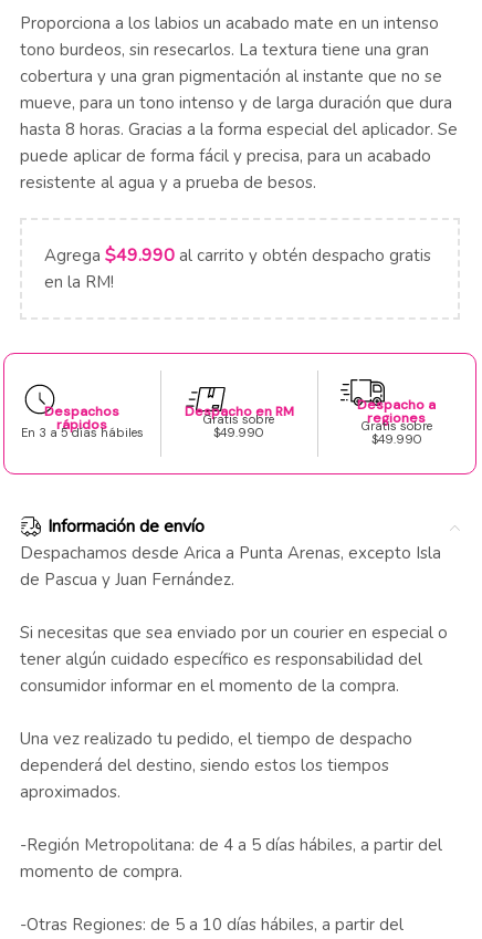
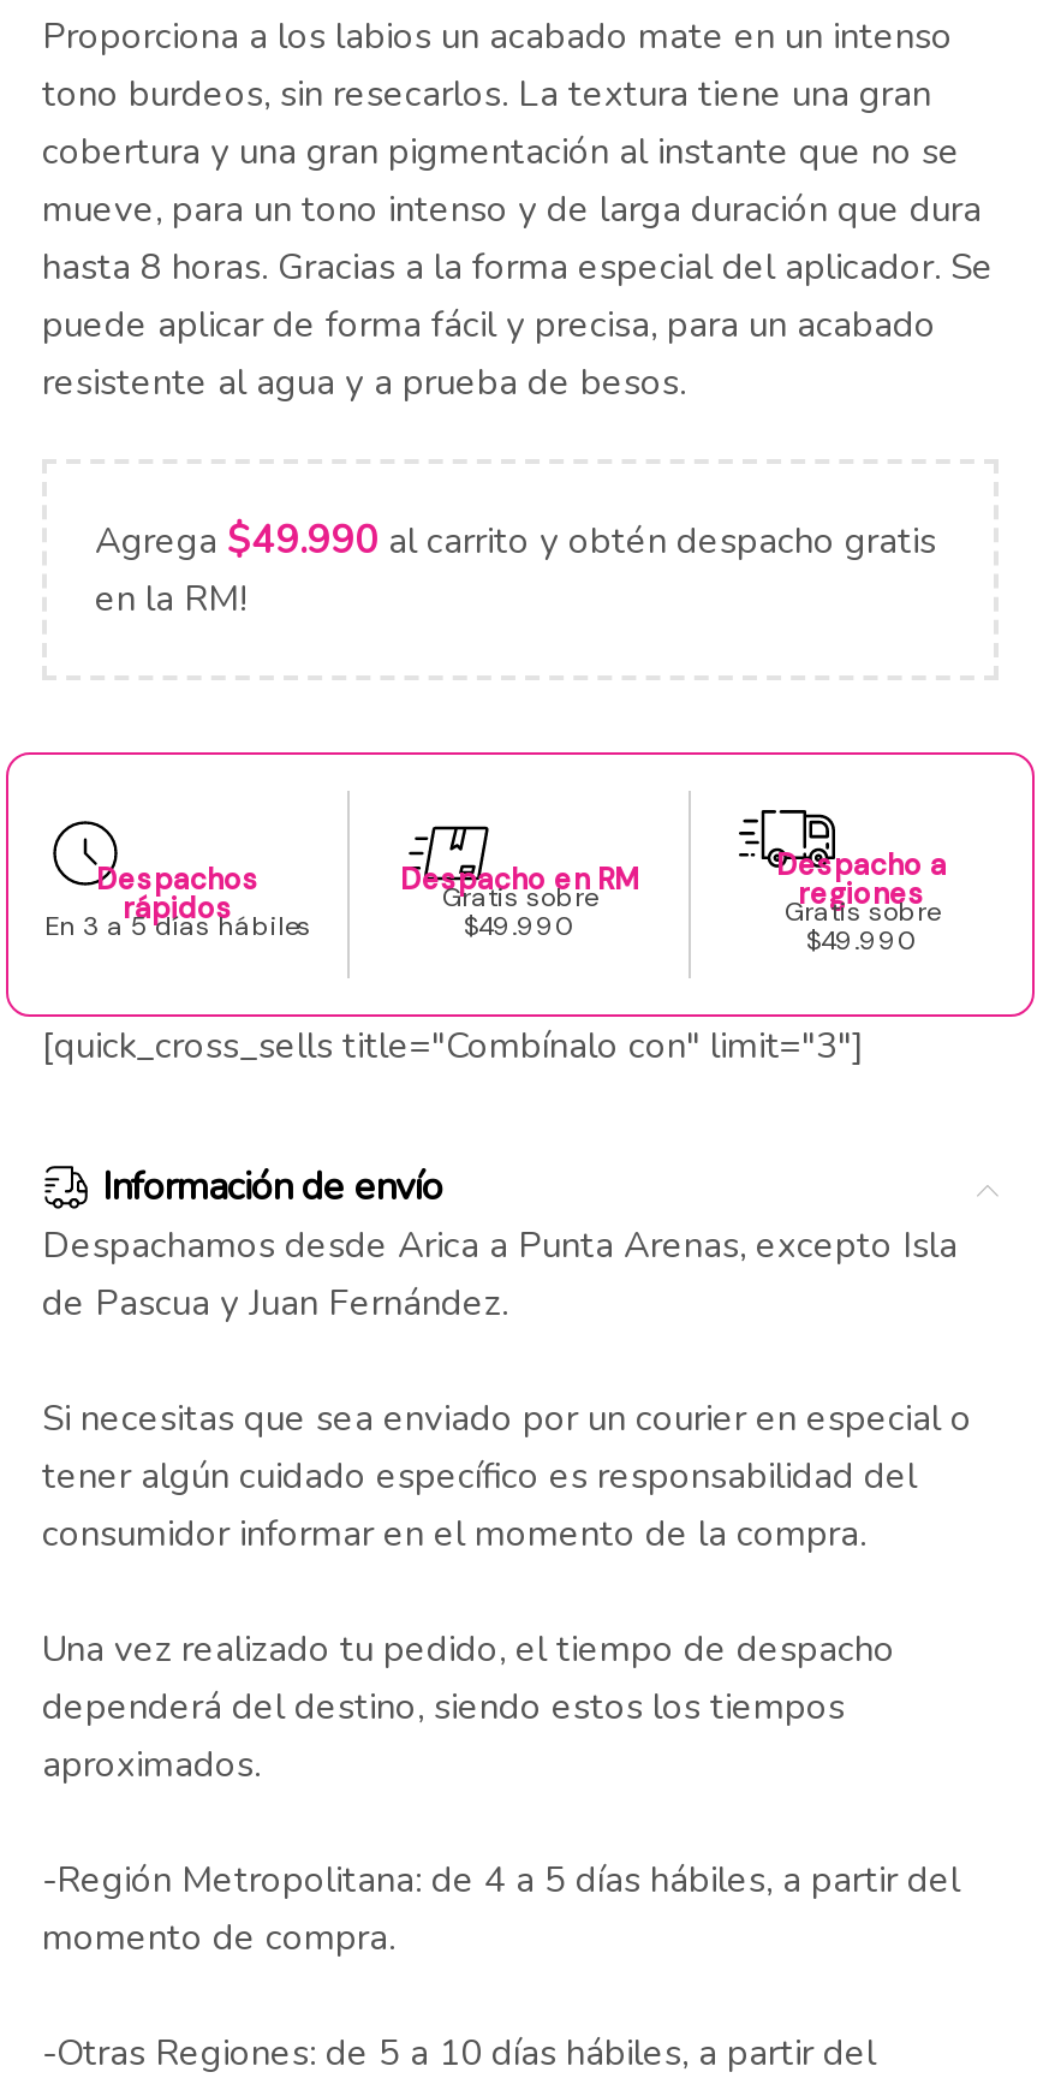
+ [quick_cross_sells title="Combínalo con" limit="3"]
